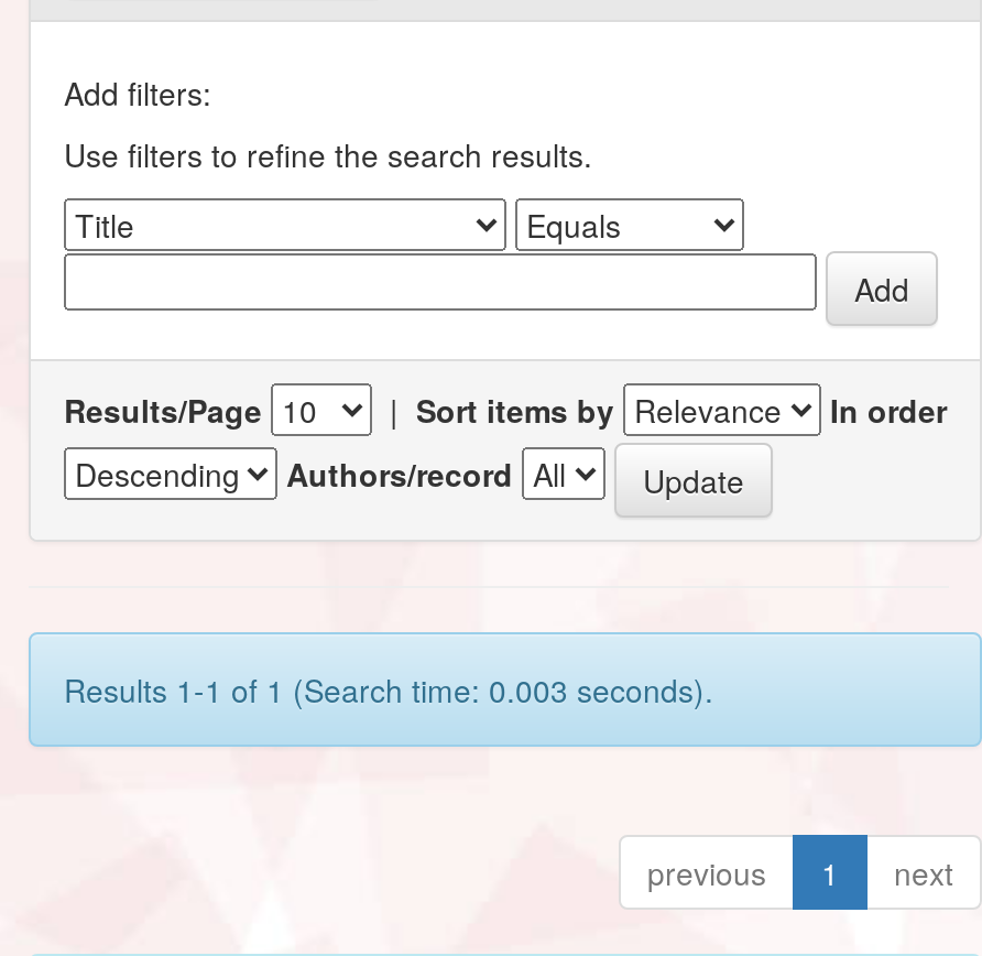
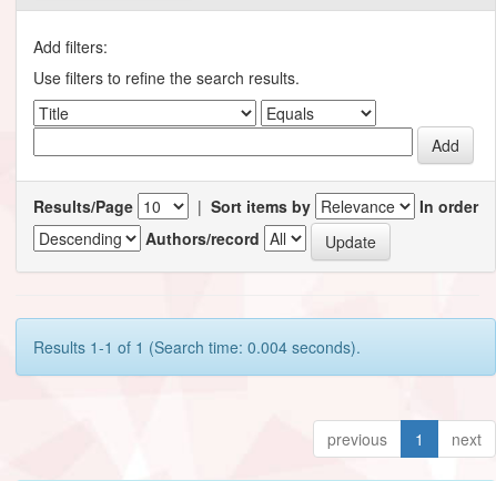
- Results 1-1 of 1 (Search time: 0.003 seconds).
+ Results 1-1 of 1 (Search time: 0.004 seconds).
